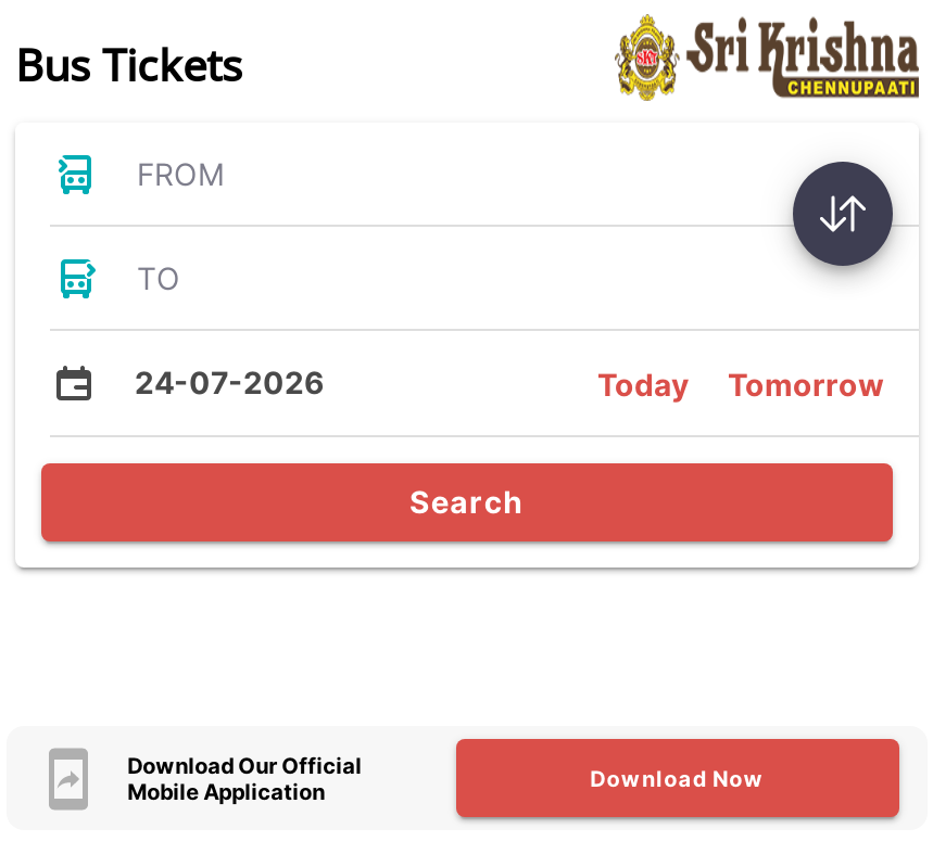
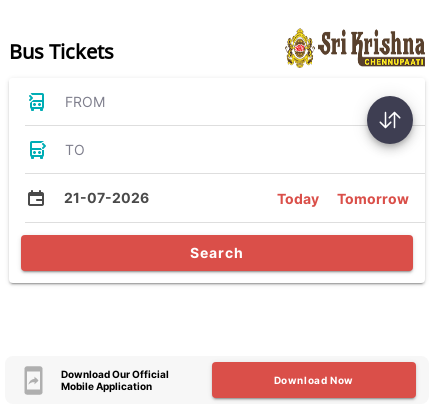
- 24-07-2026
+ 21-07-2026
